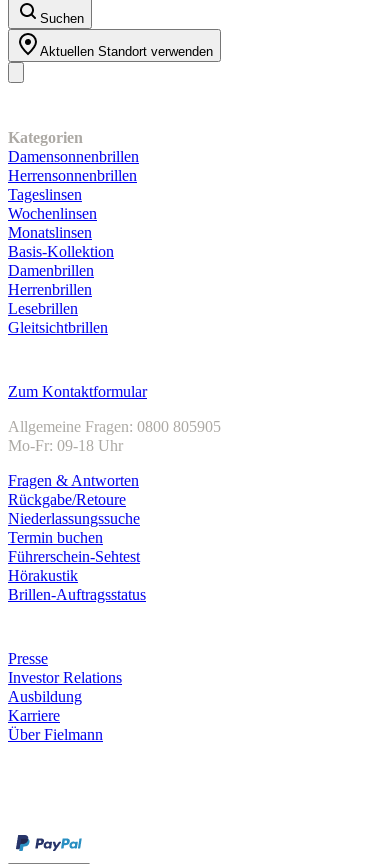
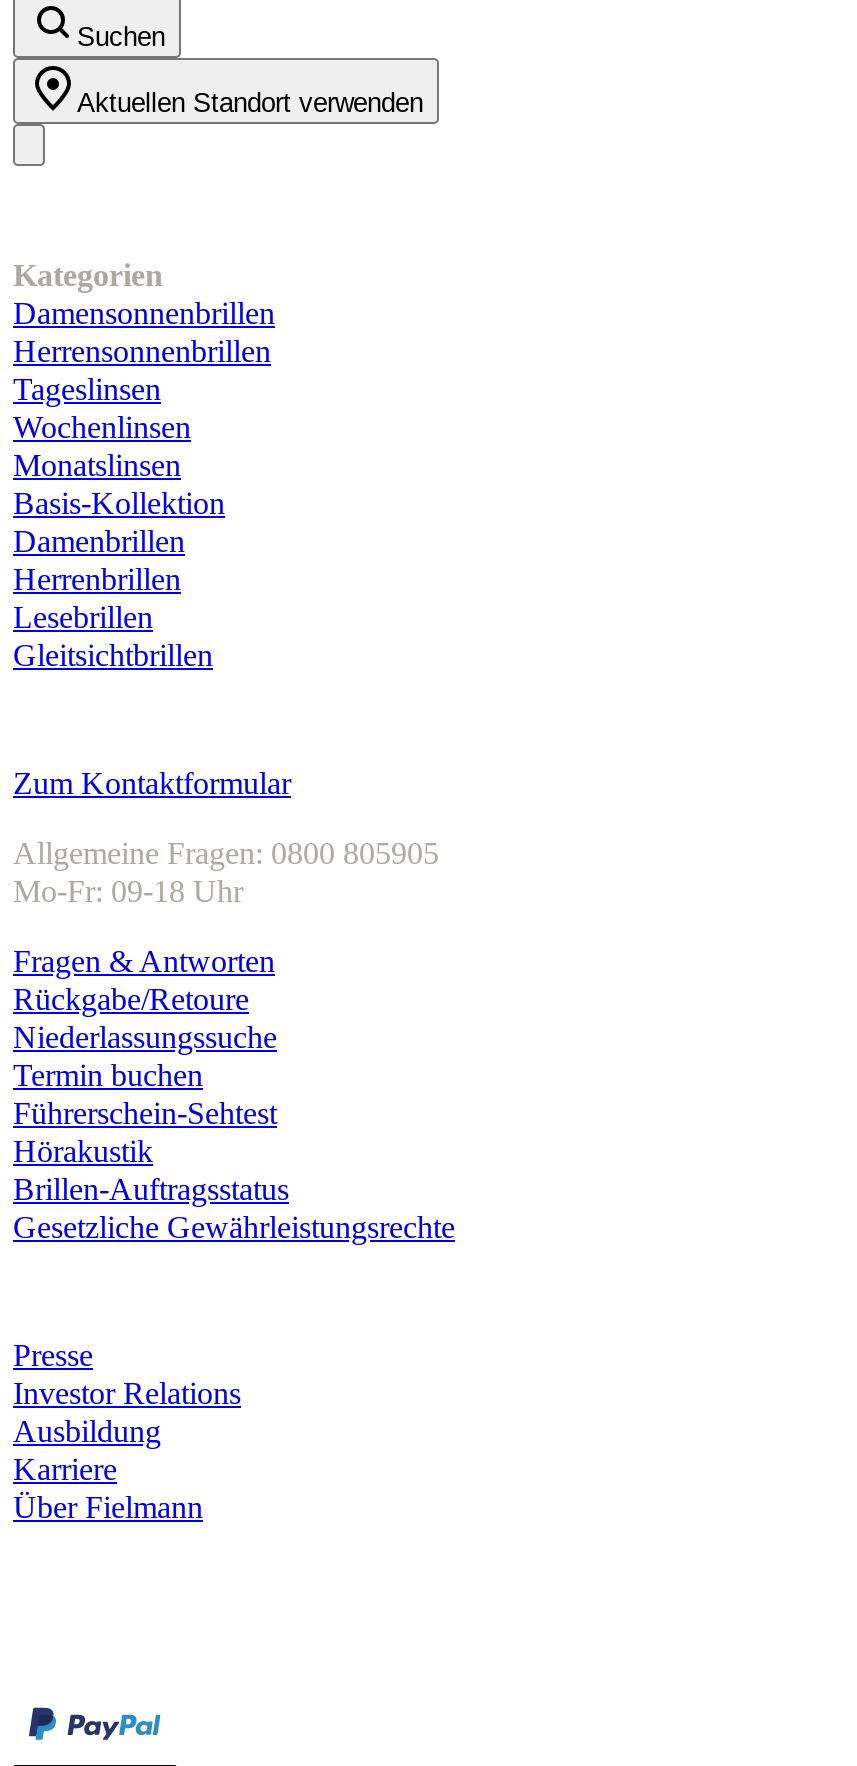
+ Gesetzliche Gewährleistungsrechte
